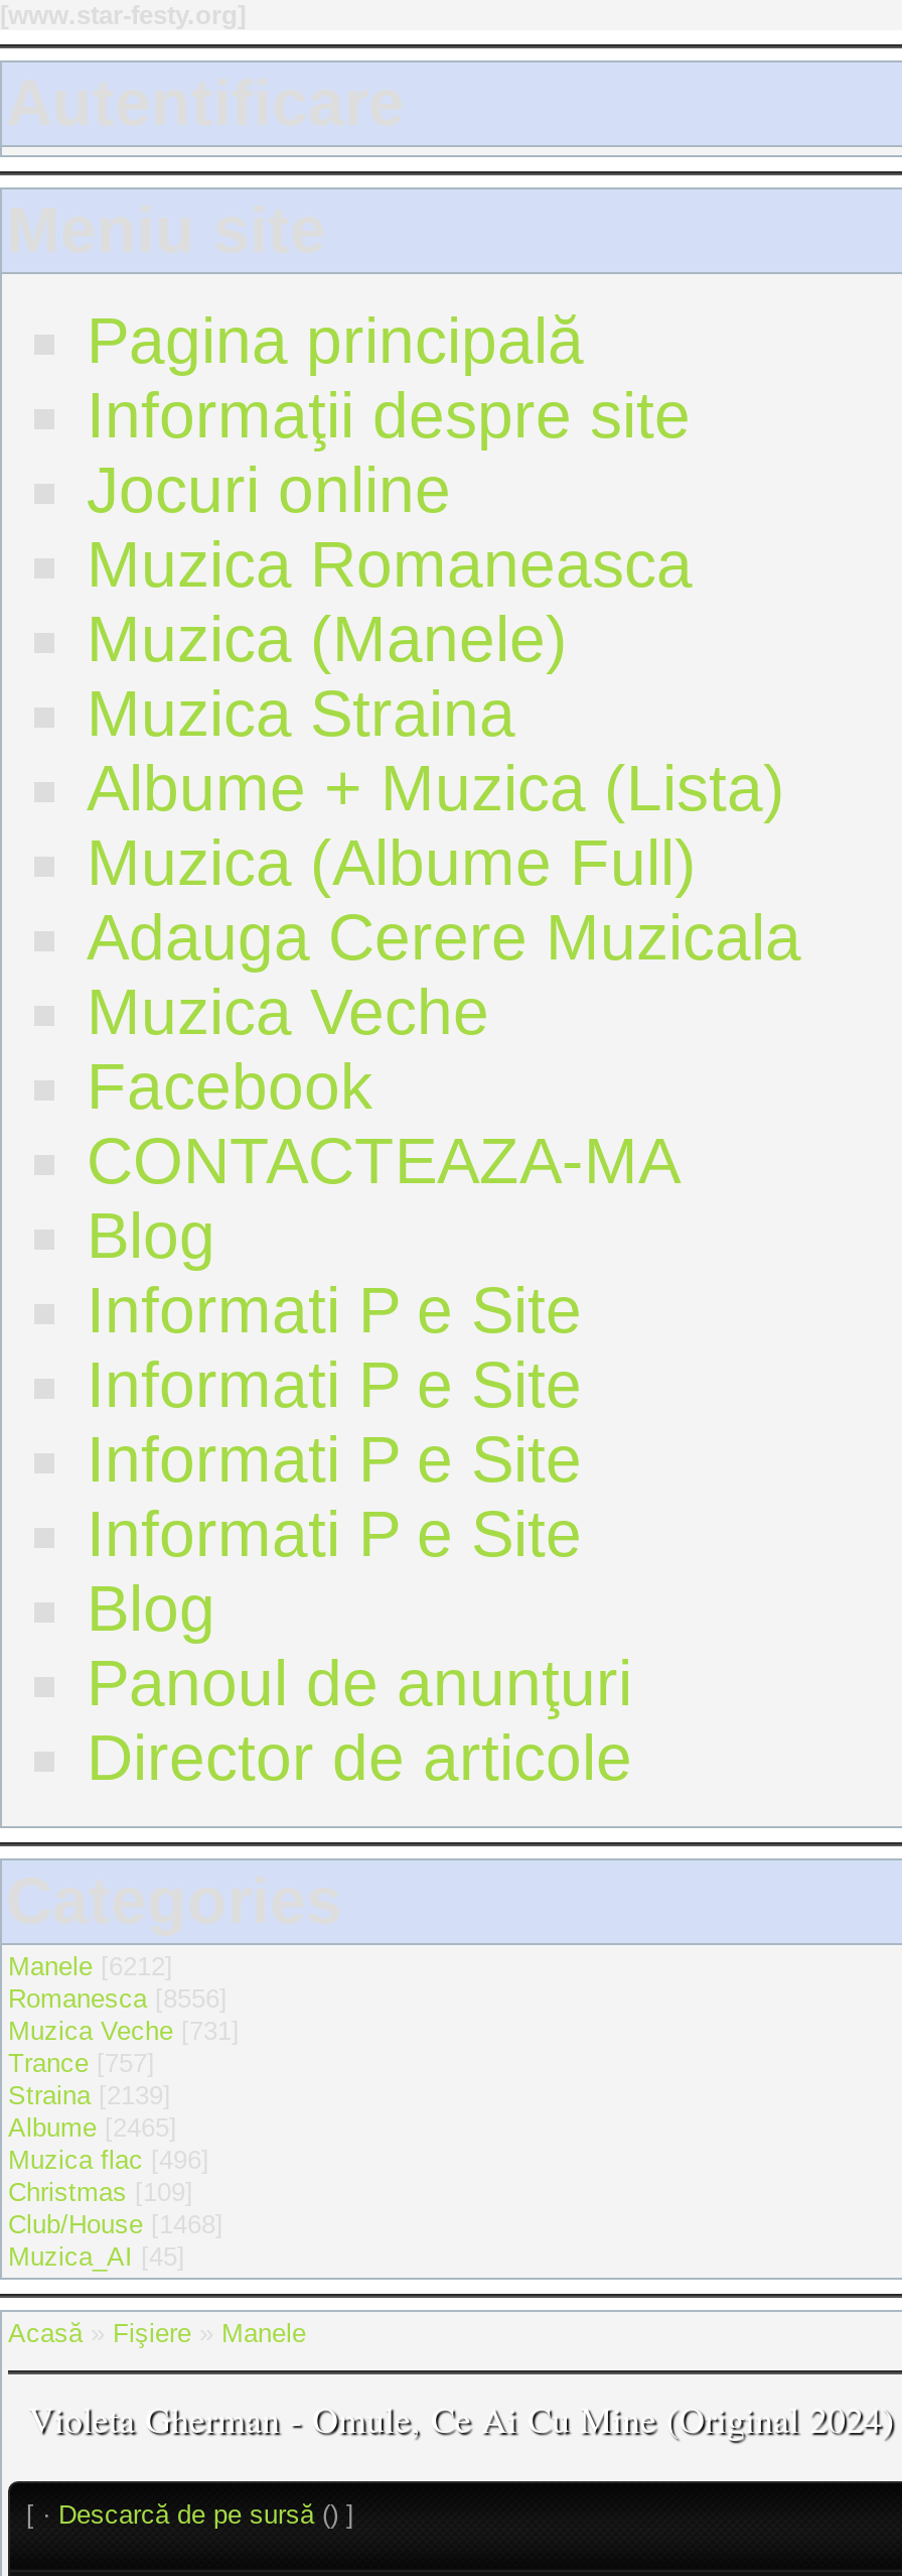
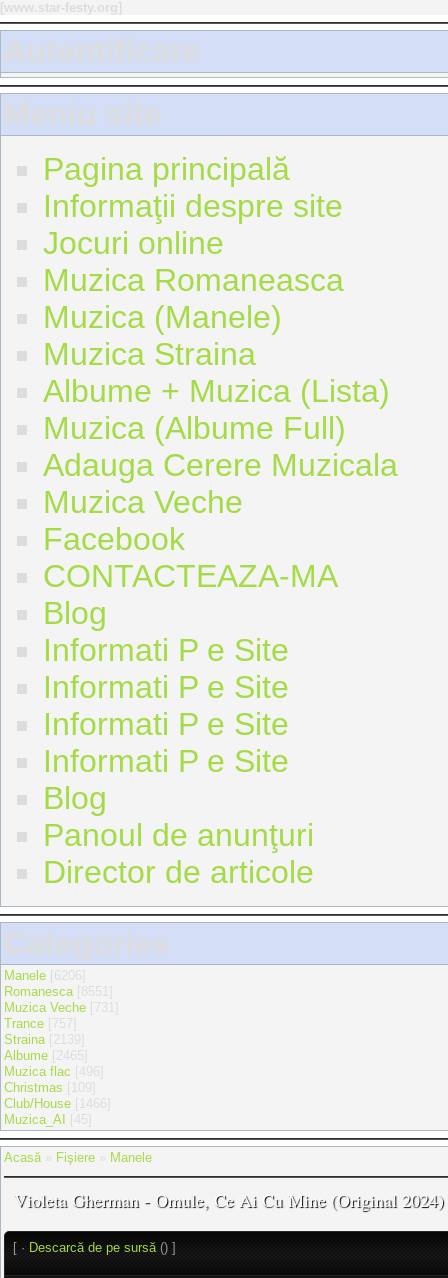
- Manele [6212]
+ Manele [6206]

- Romanesca [8556]
+ Romanesca [8551]

- Club/House [1468]
+ Club/House [1466]
